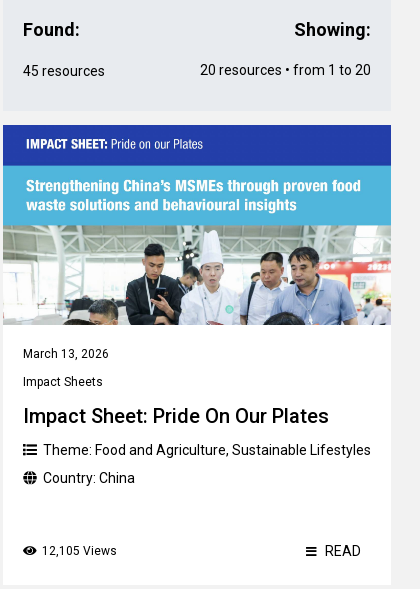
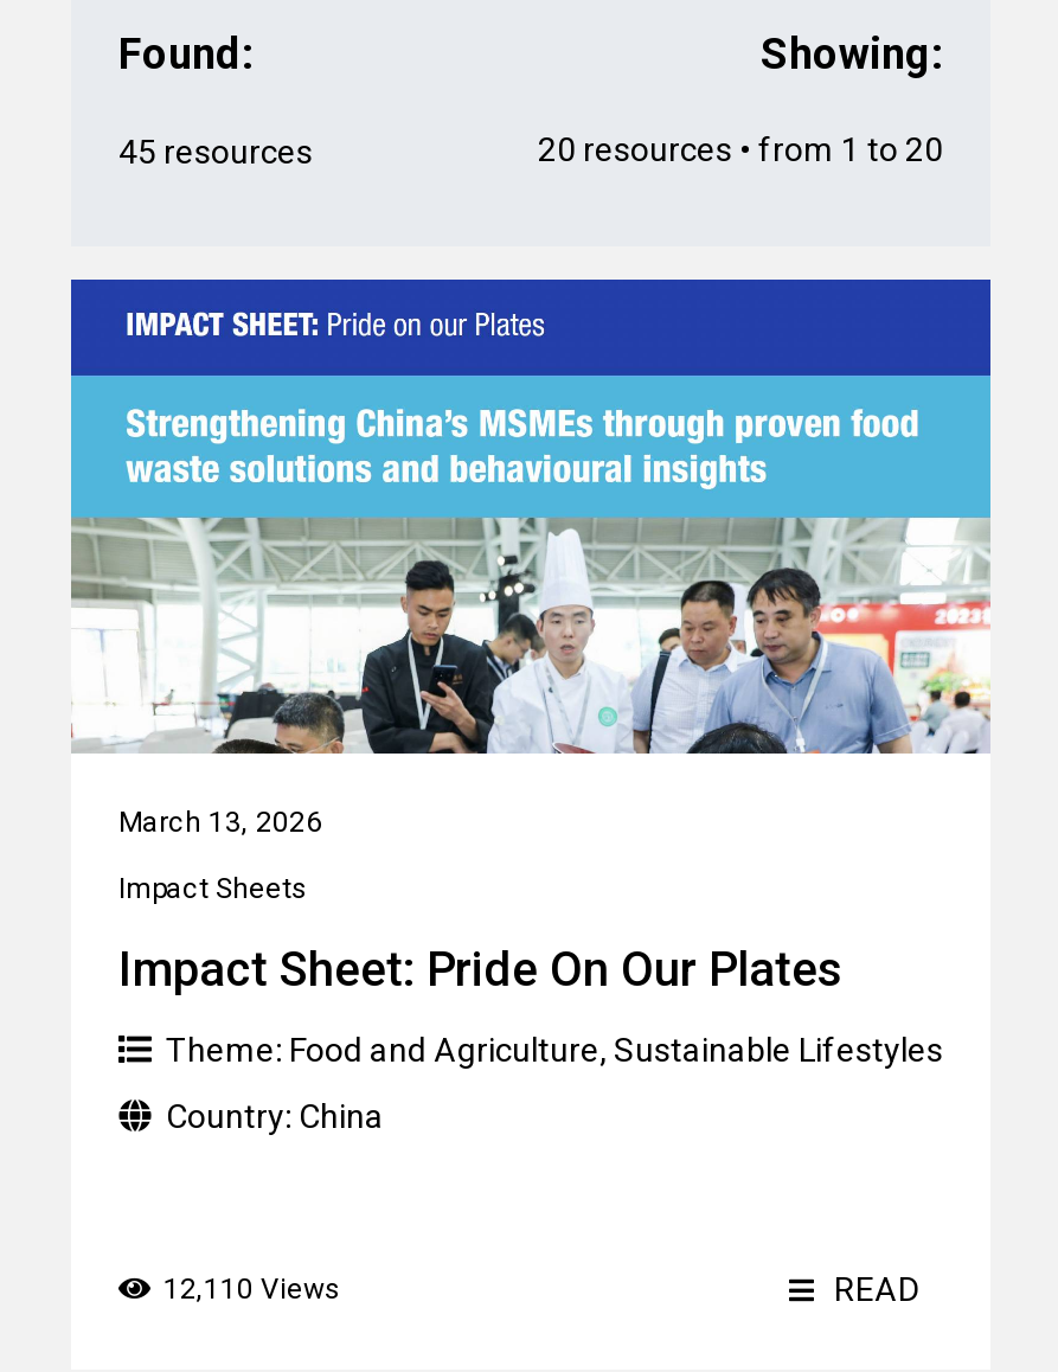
- 12,105 Views
+ 12,110 Views
